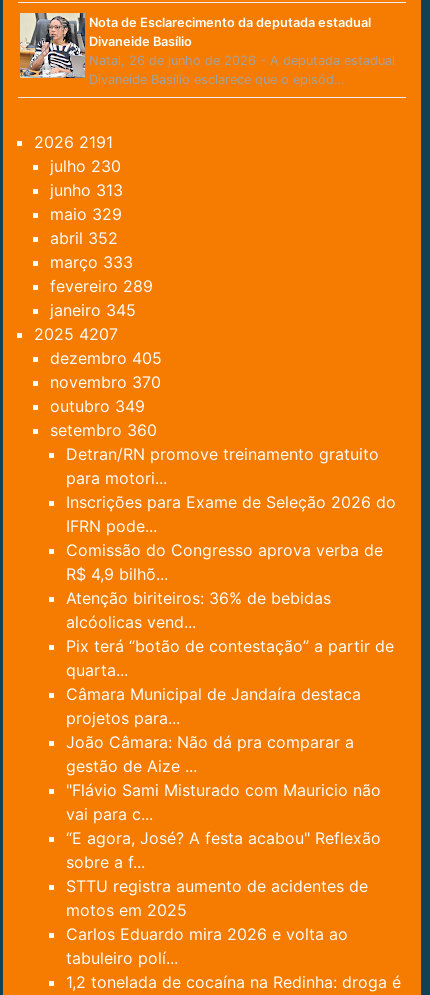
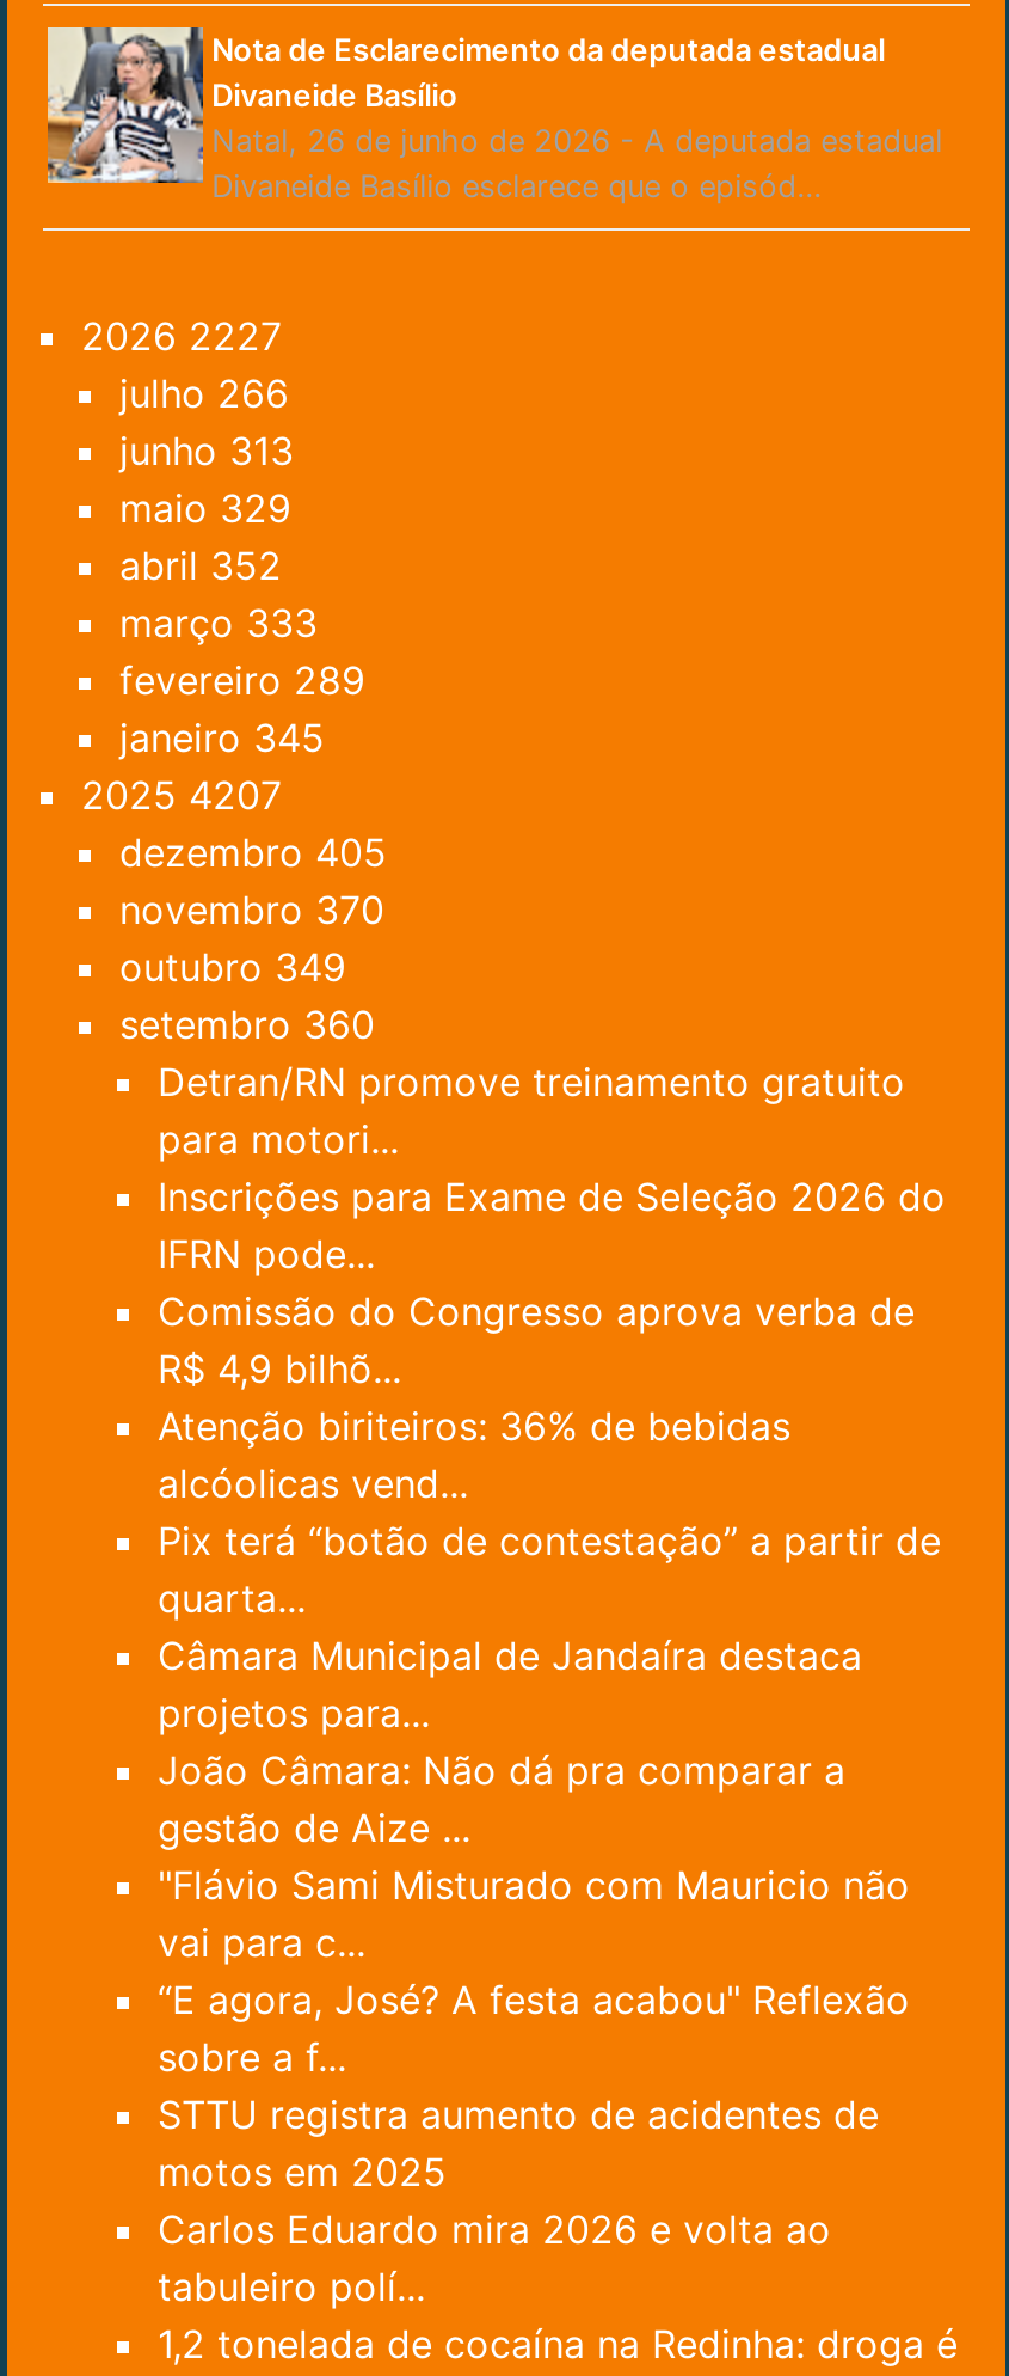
- 2026 2191
+ 2026 2227

- julho 230
+ julho 266
